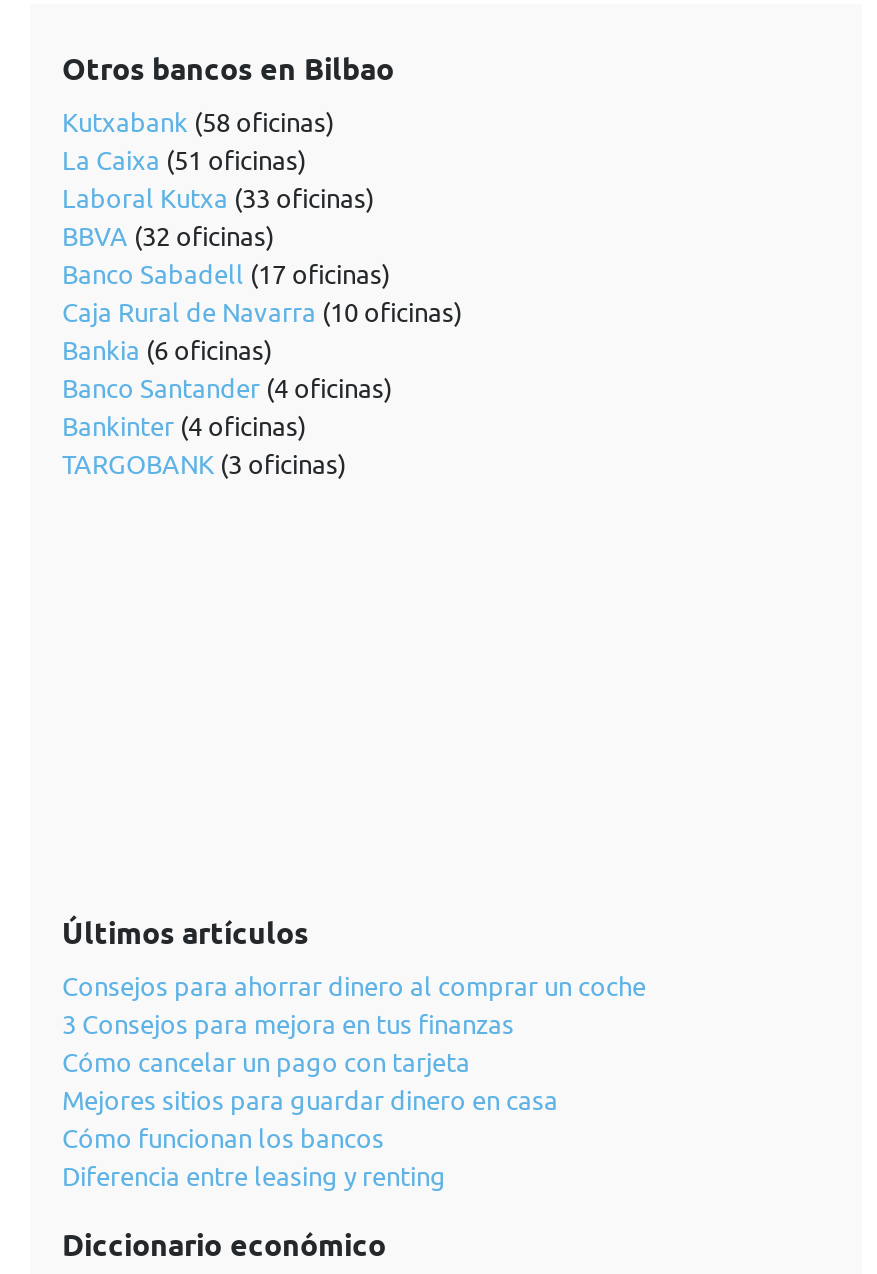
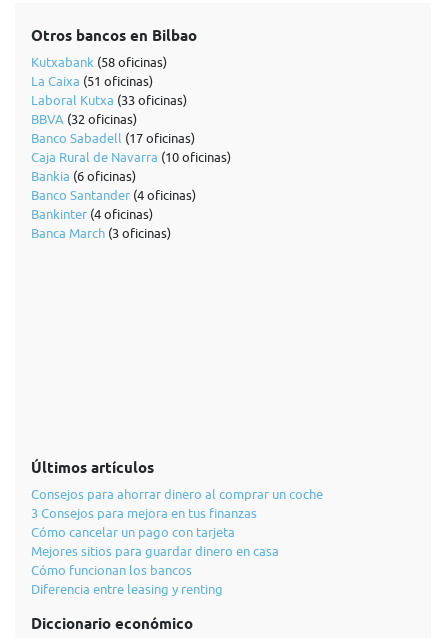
- TARGOBANK (3 oficinas)
+ Banca March (3 oficinas)
